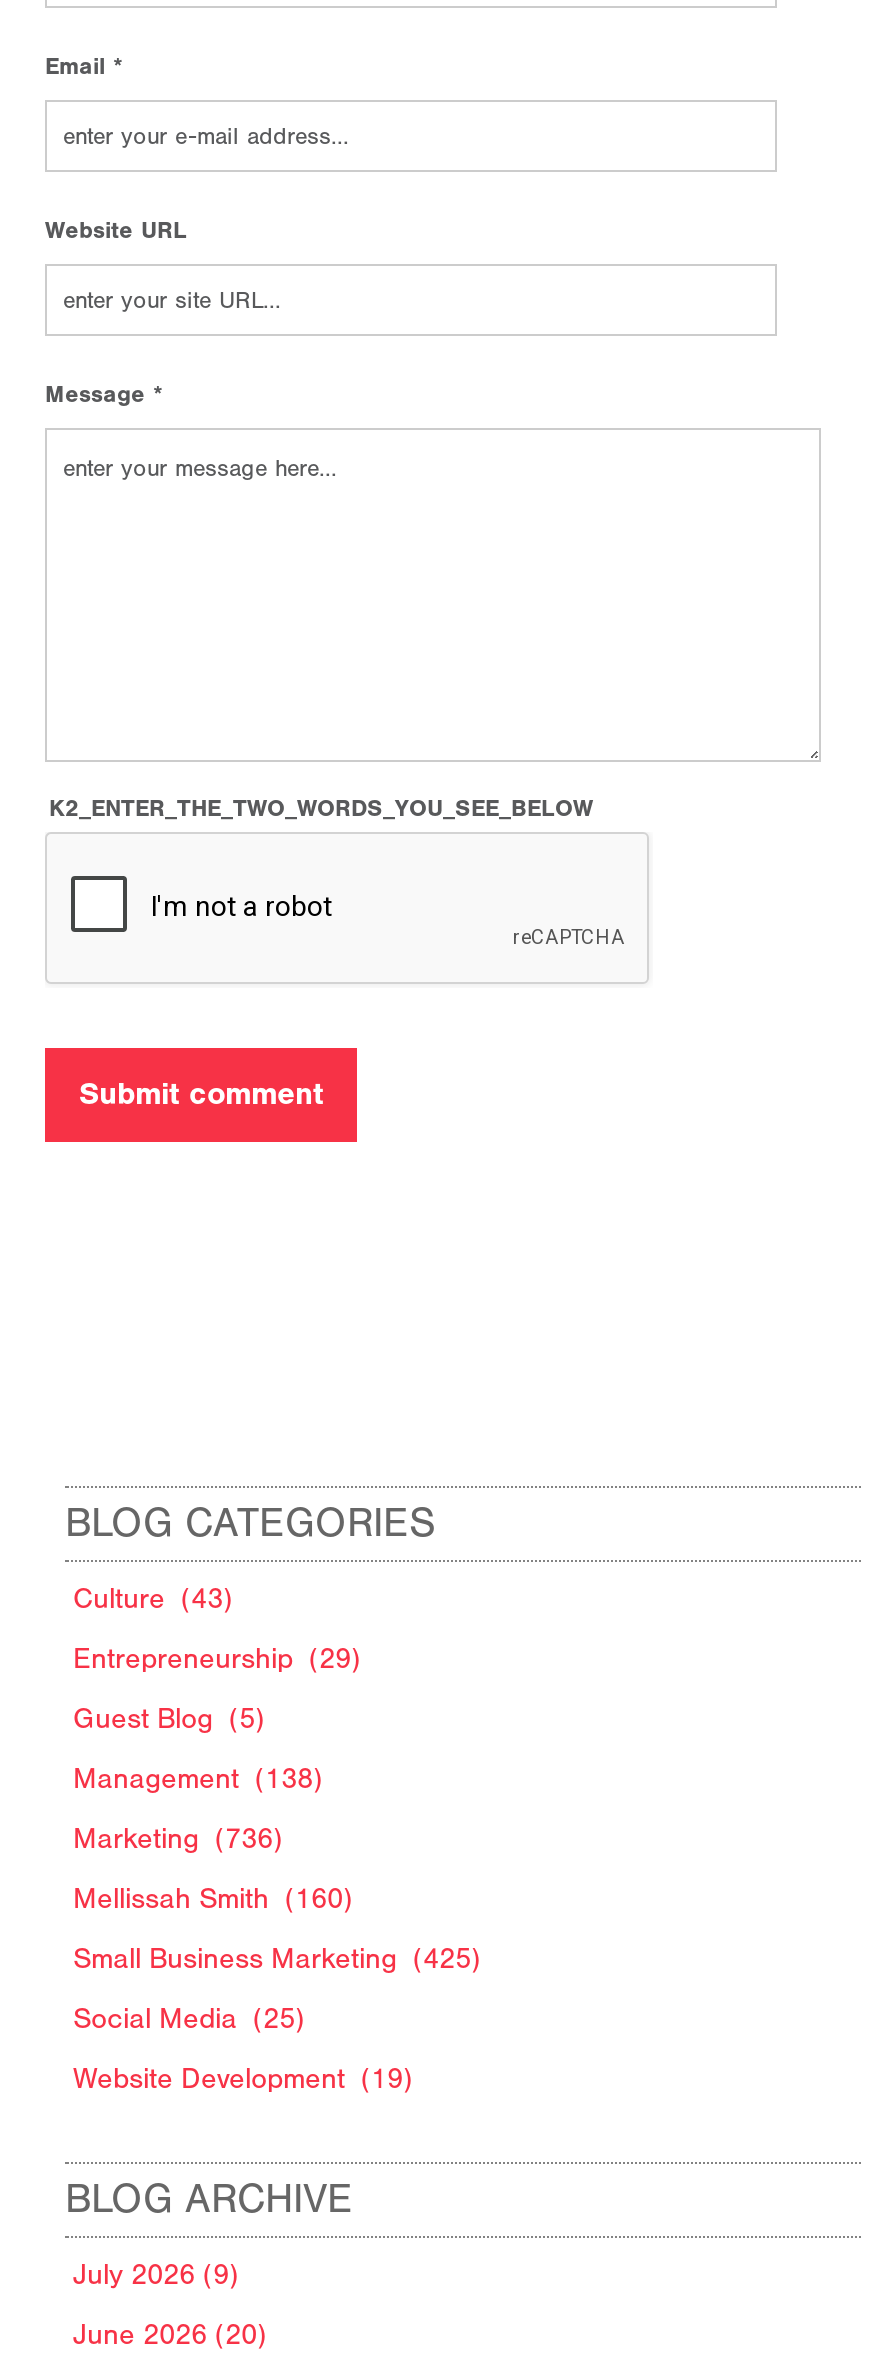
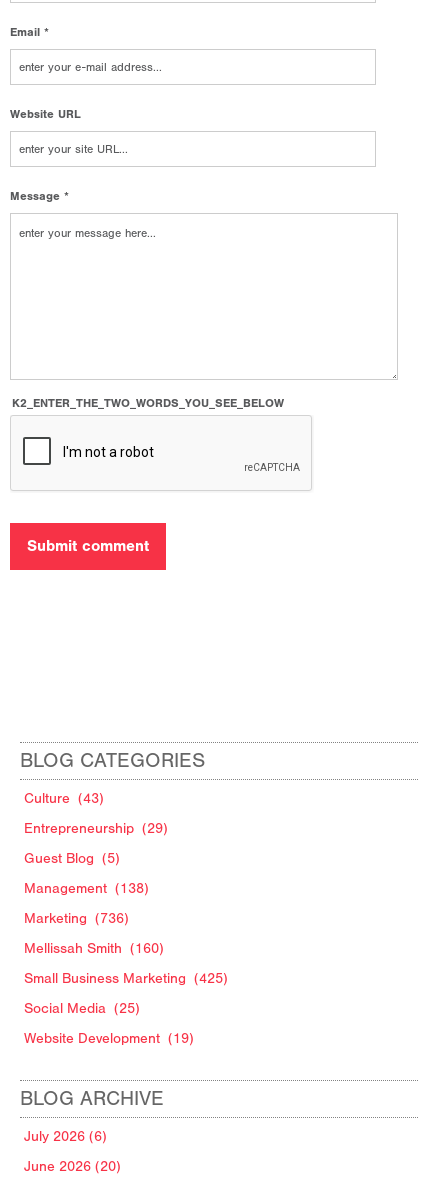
- July 2026 (9)
+ July 2026 (6)
